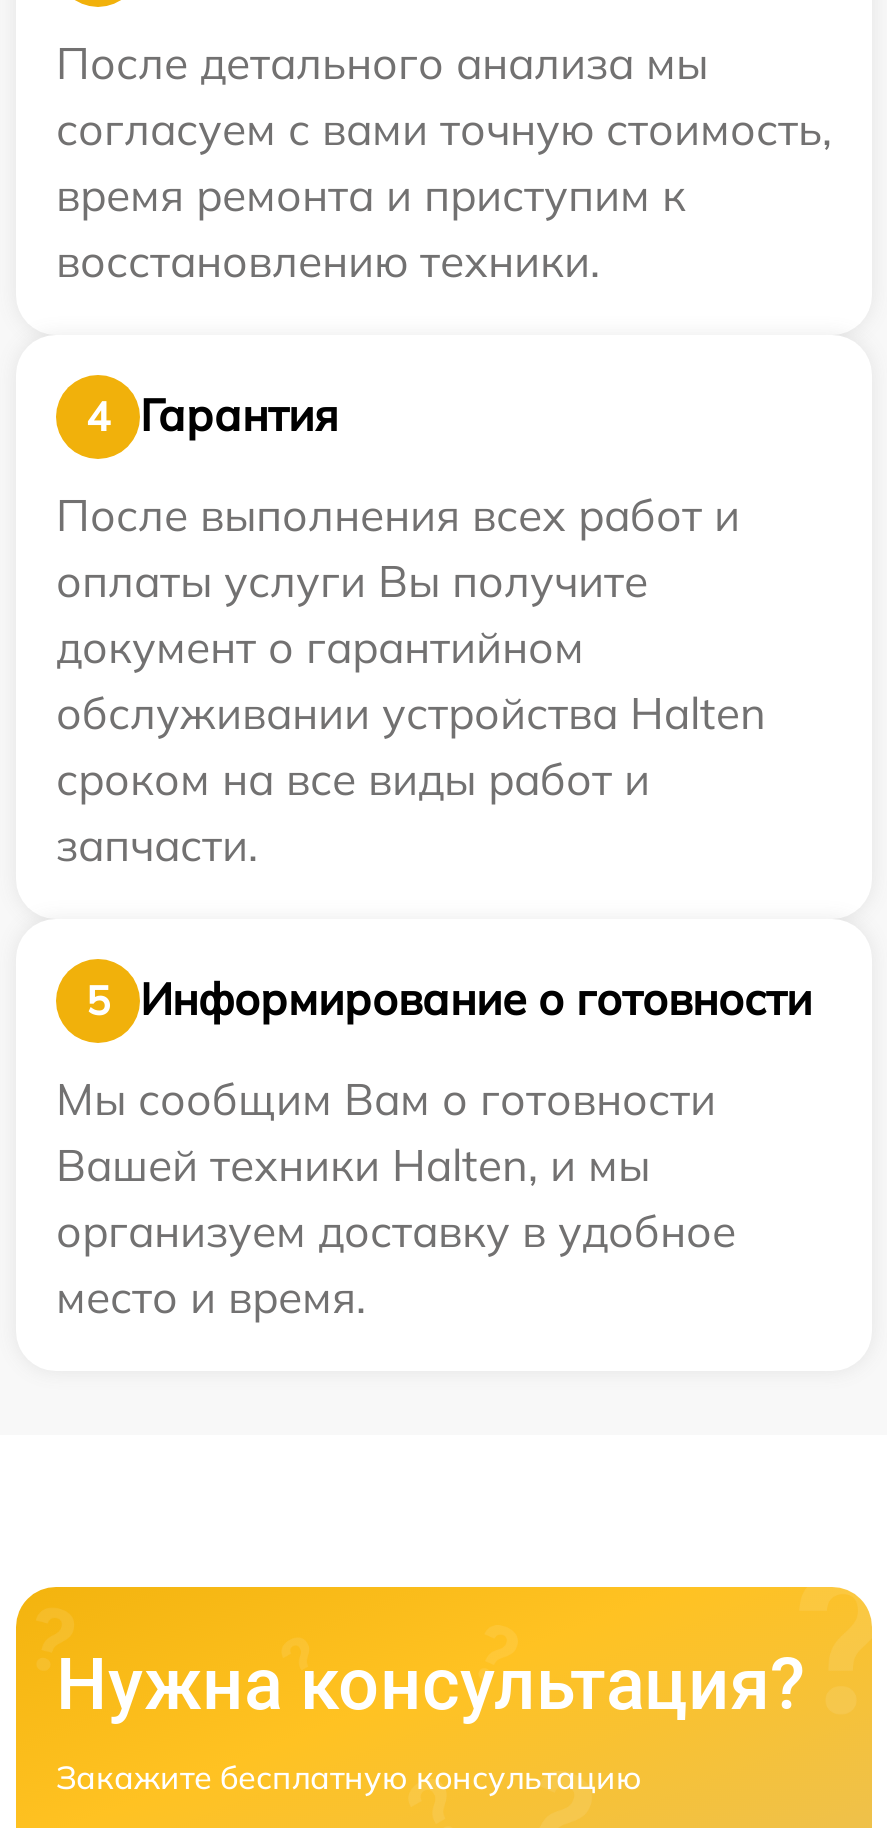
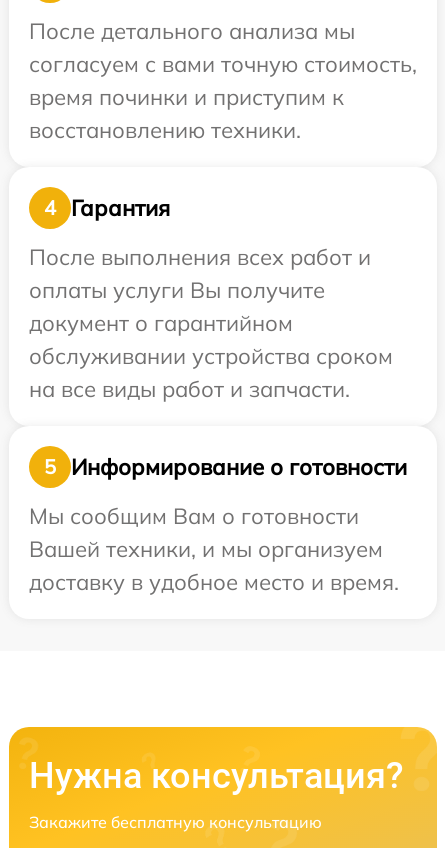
- время ремонта и приступим к
+ время починки и приступим к

- обслуживании устройства Halten
- сроком на все виды работ и
- запчасти.
+ обслуживании устройства сроком
+ на все виды работ и запчасти.

- Вашей техники Halten, и мы
- организуем доставку в удобное
- место и время.
+ Вашей техники, и мы организуем
+ доставку в удобное место и время.
